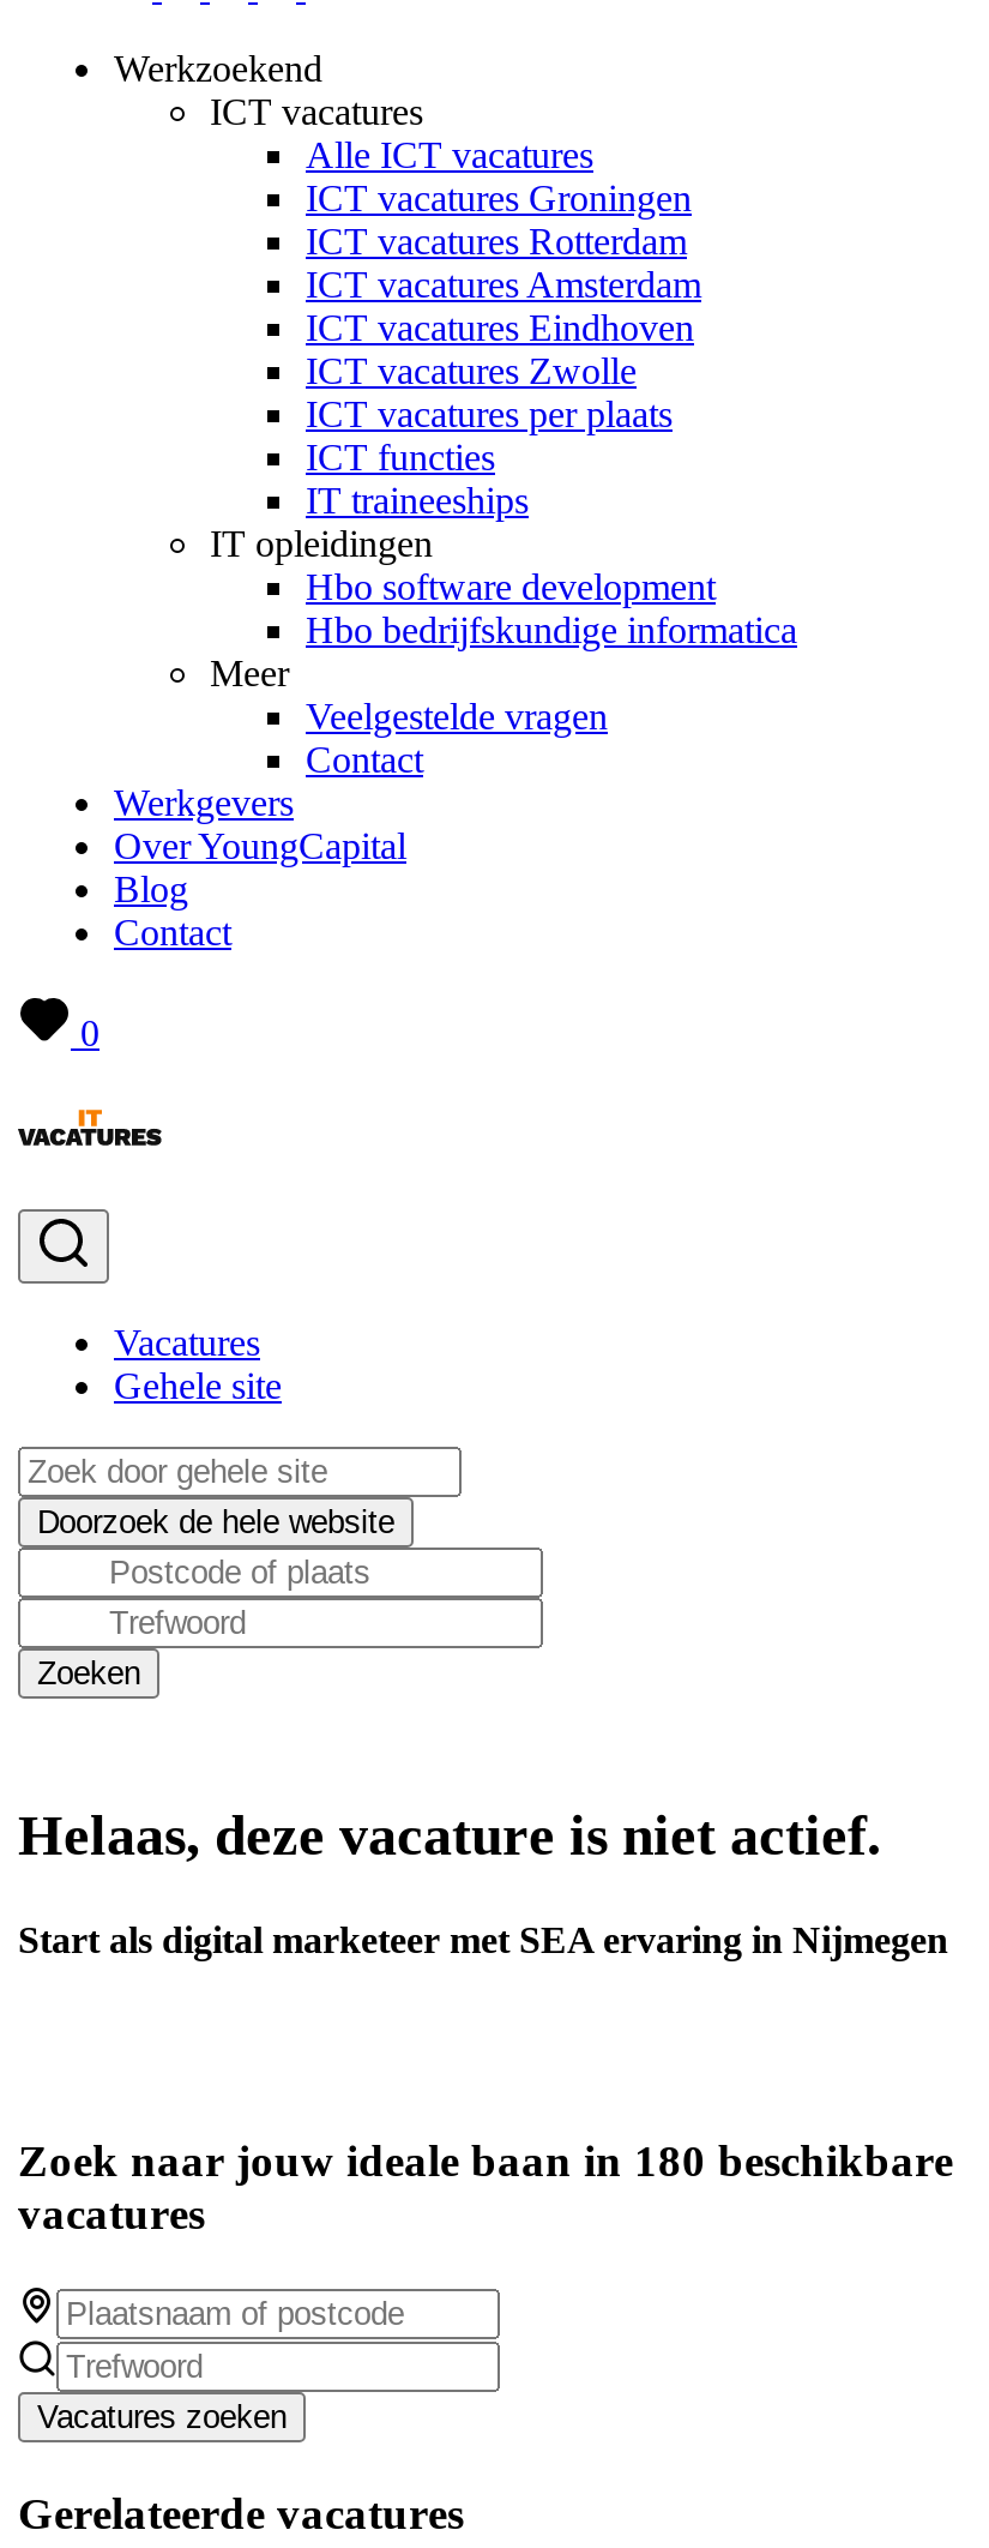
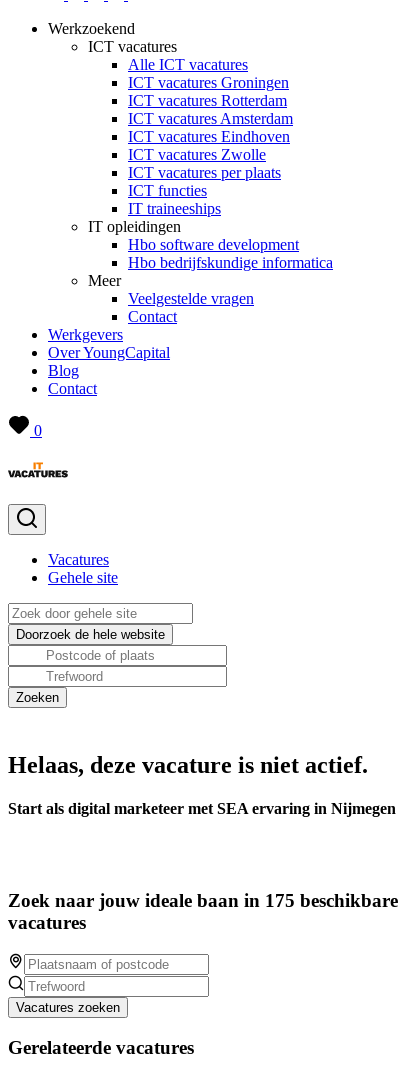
- Zoek naar jouw ideale baan in 180 beschikbare
+ Zoek naar jouw ideale baan in 175 beschikbare
